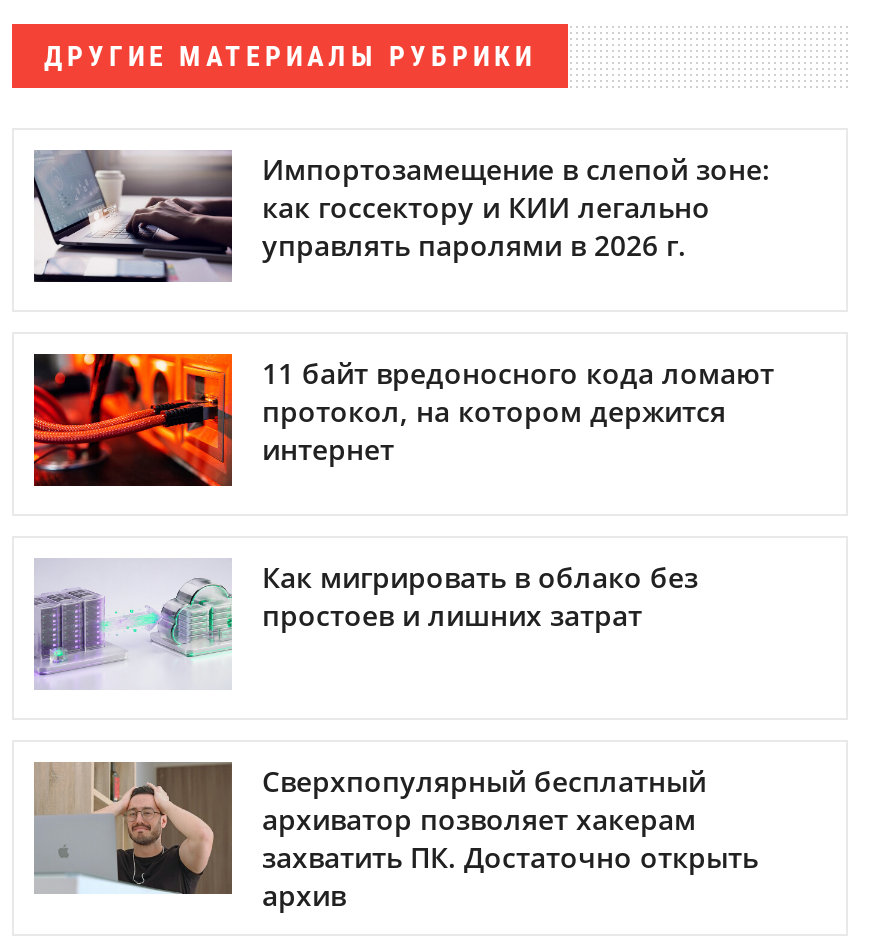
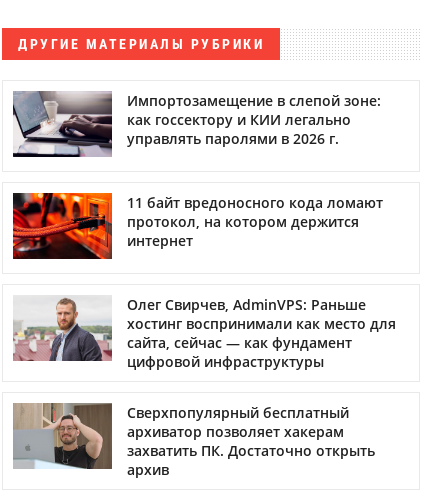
- [image]
- Как мигрировать в облако без
- простоев и лишних затрат
+ [image]
+ Олег Свирчев, AdminVPS: Раньше
+ хостинг воспринимали как место для
+ сайта, сейчас — как фундамент
+ цифровой инфраструктуры
